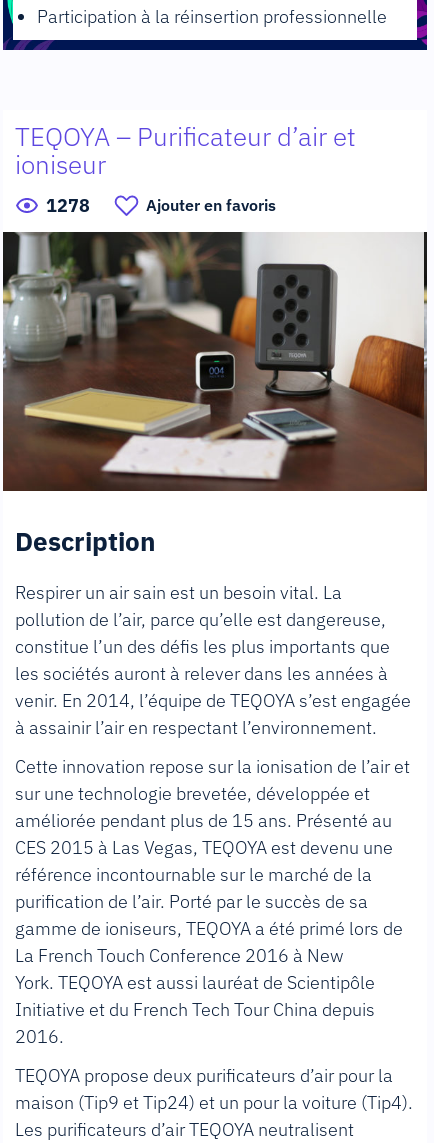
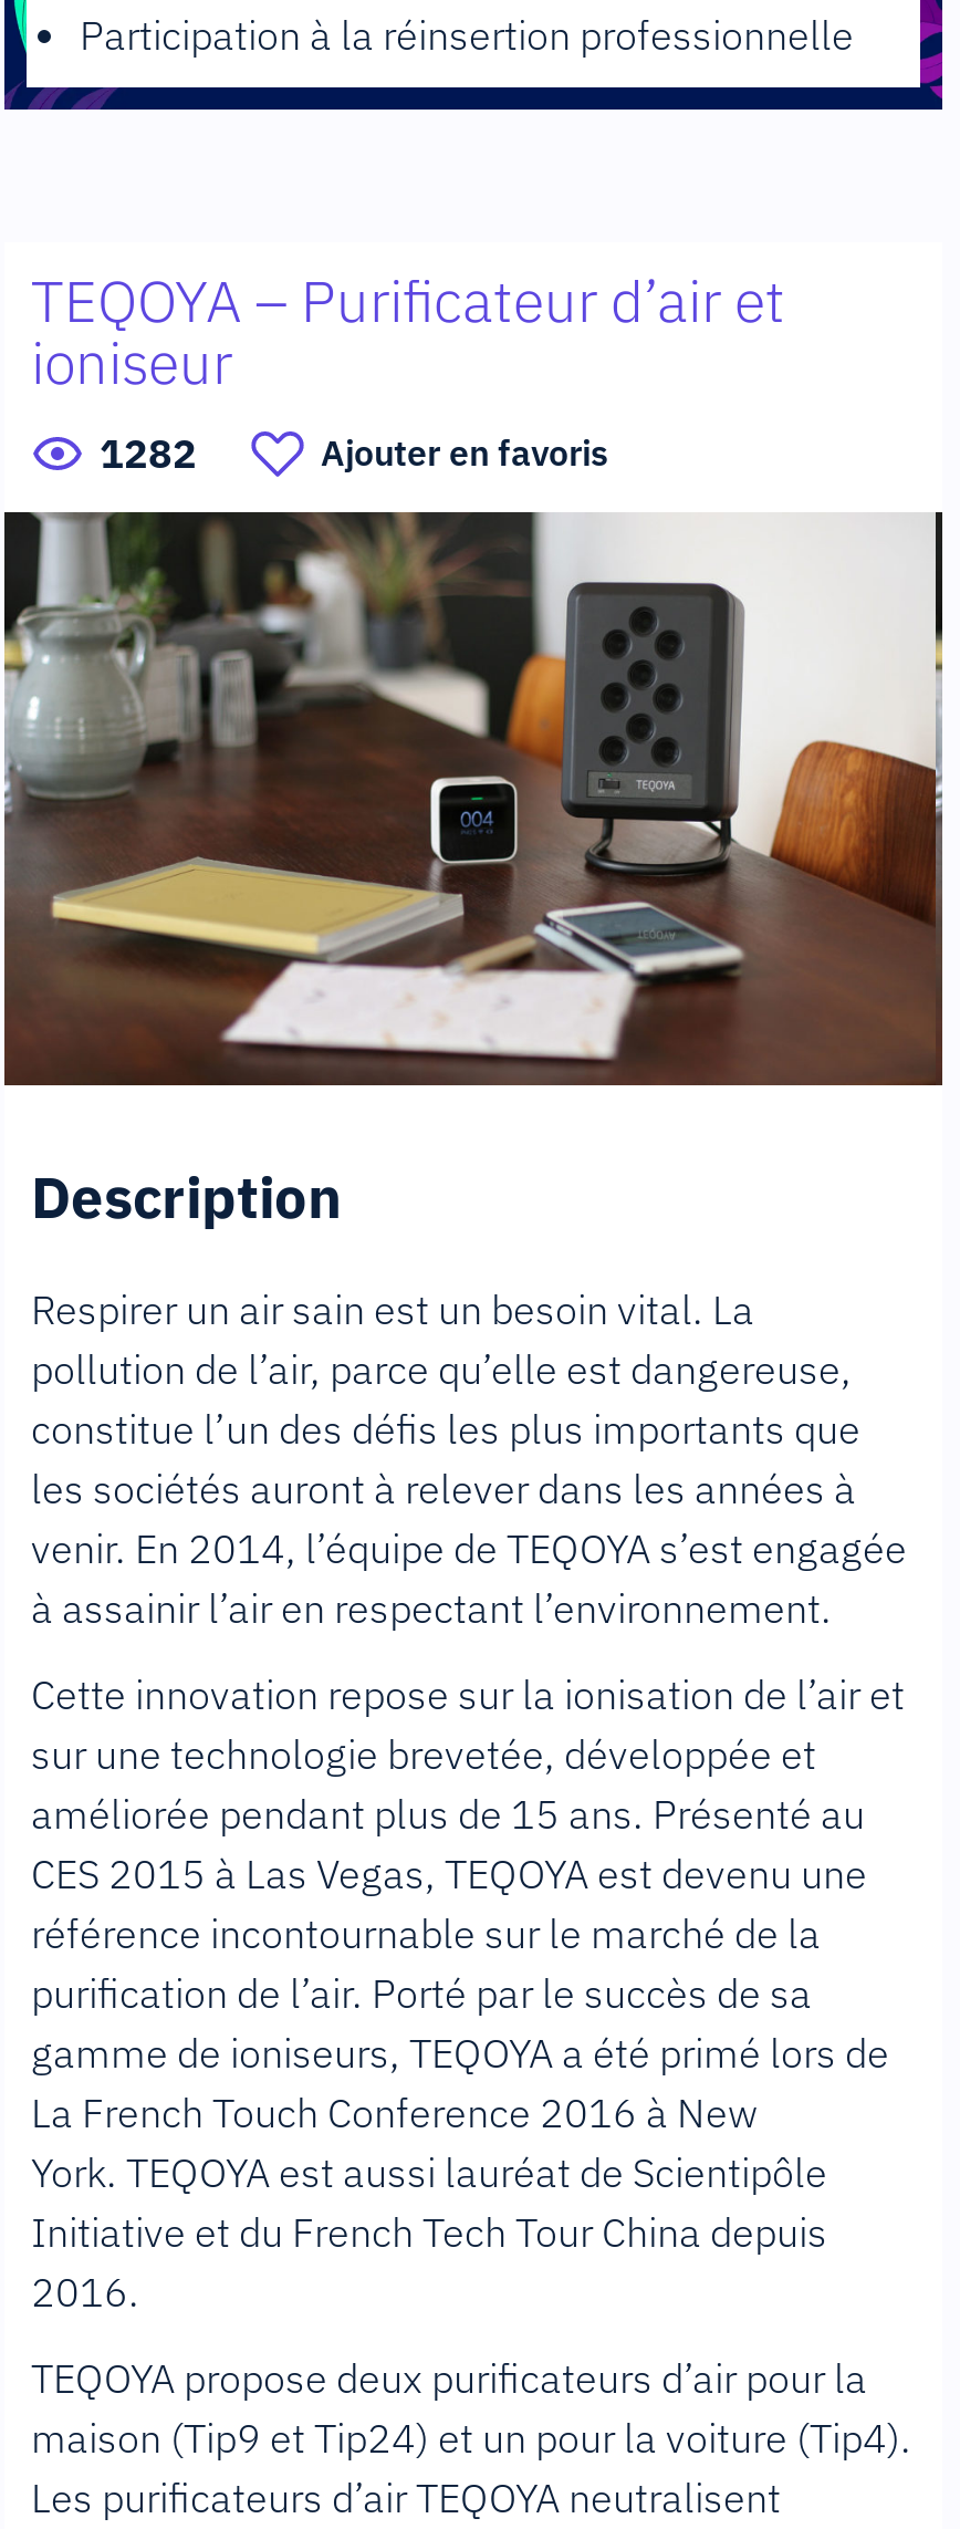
- 1278
+ 1282
